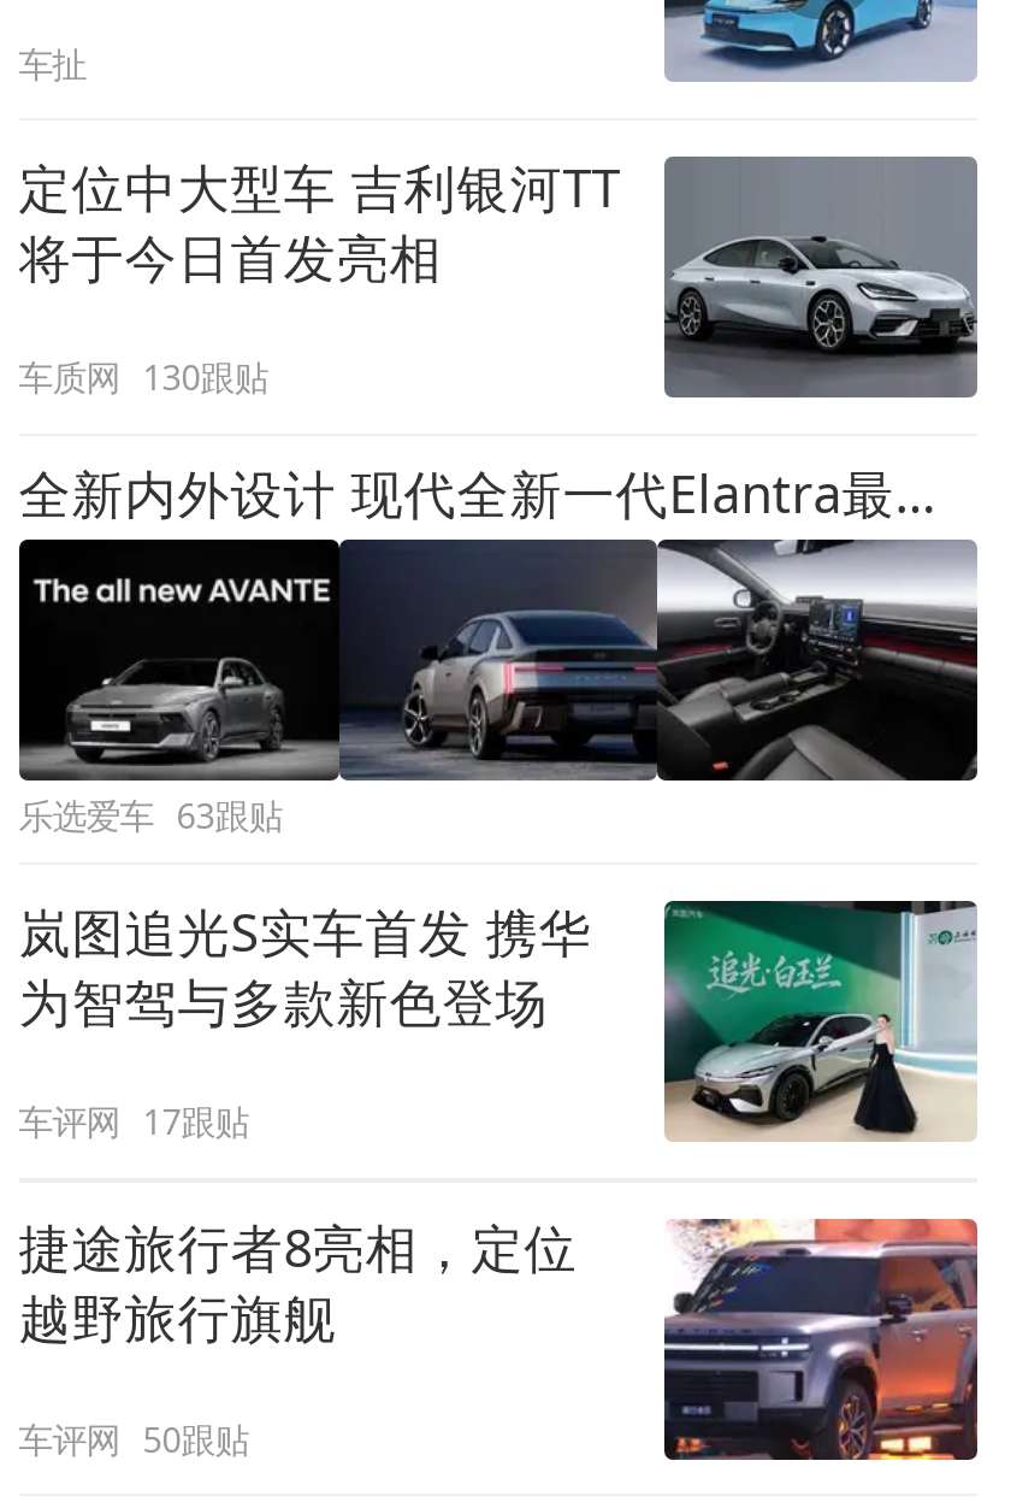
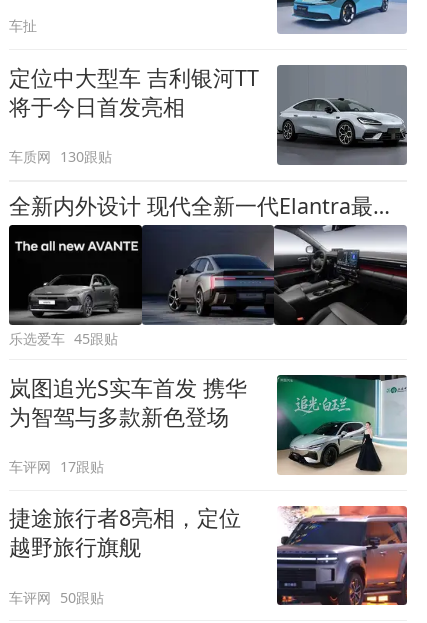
- 乐选爱车 63跟贴
+ 乐选爱车 45跟贴
